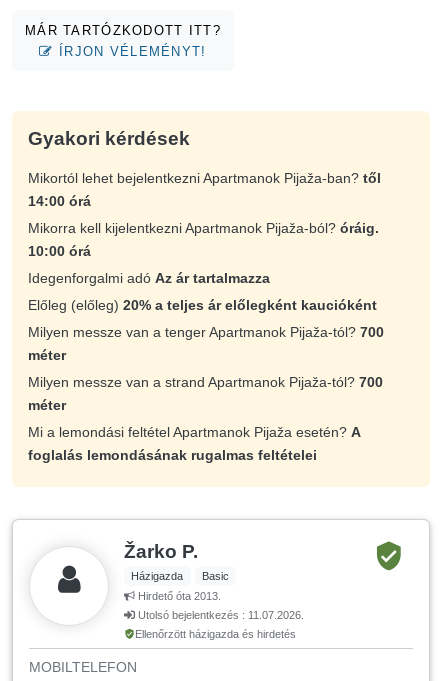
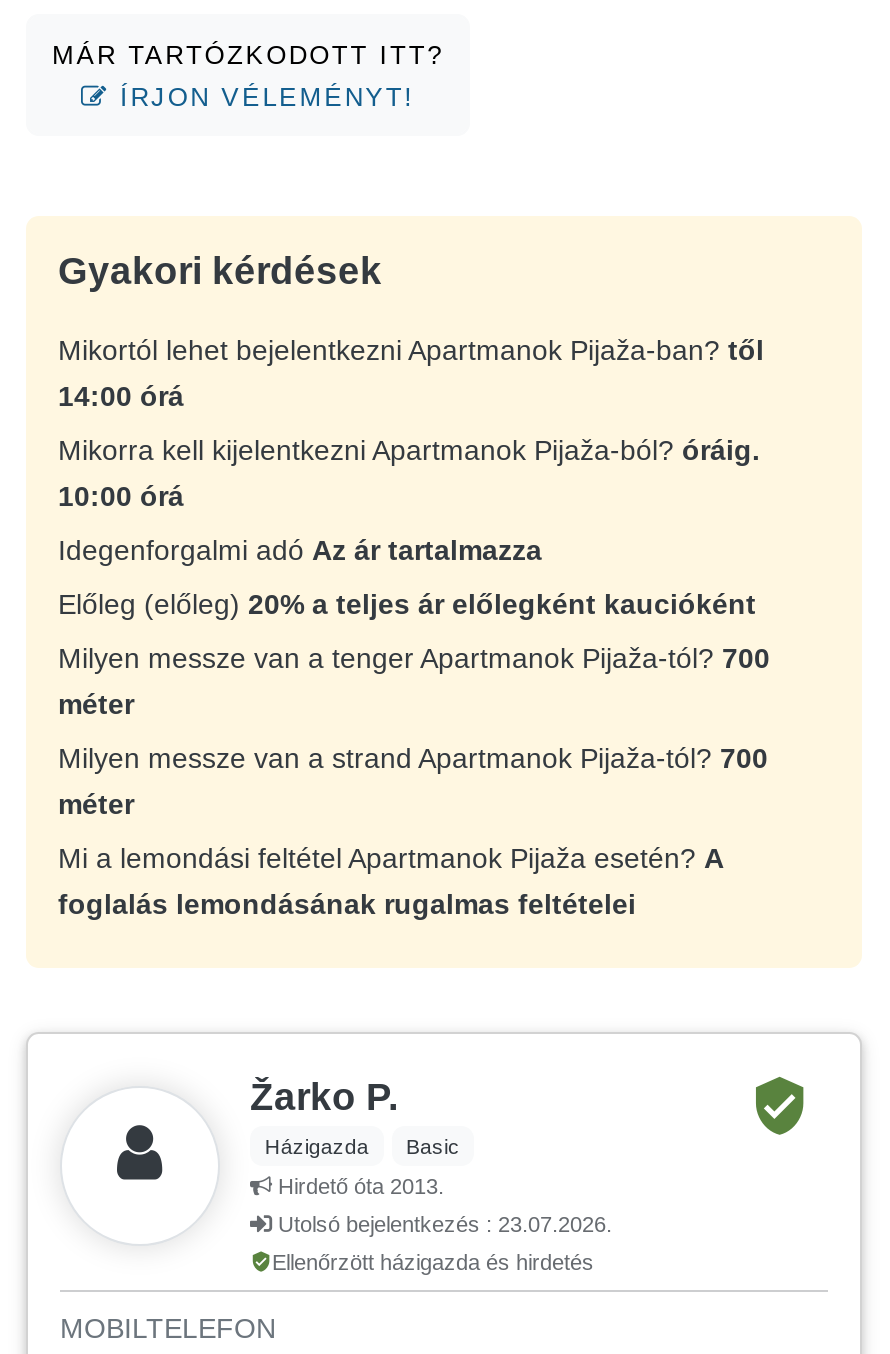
- Utolsó bejelentkezés : 11.07.2026.
+ Utolsó bejelentkezés : 23.07.2026.
